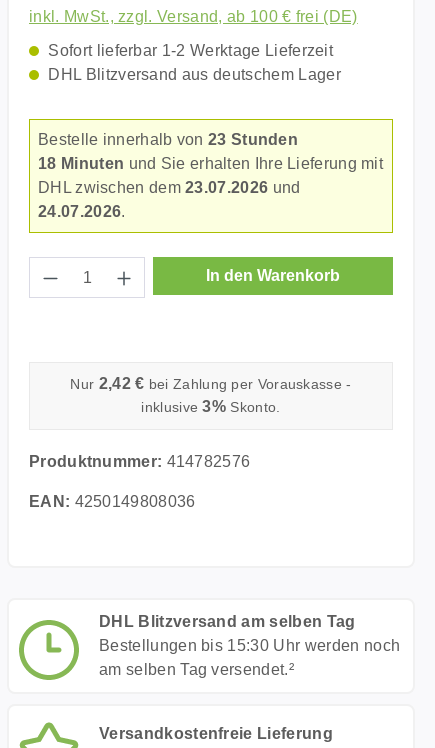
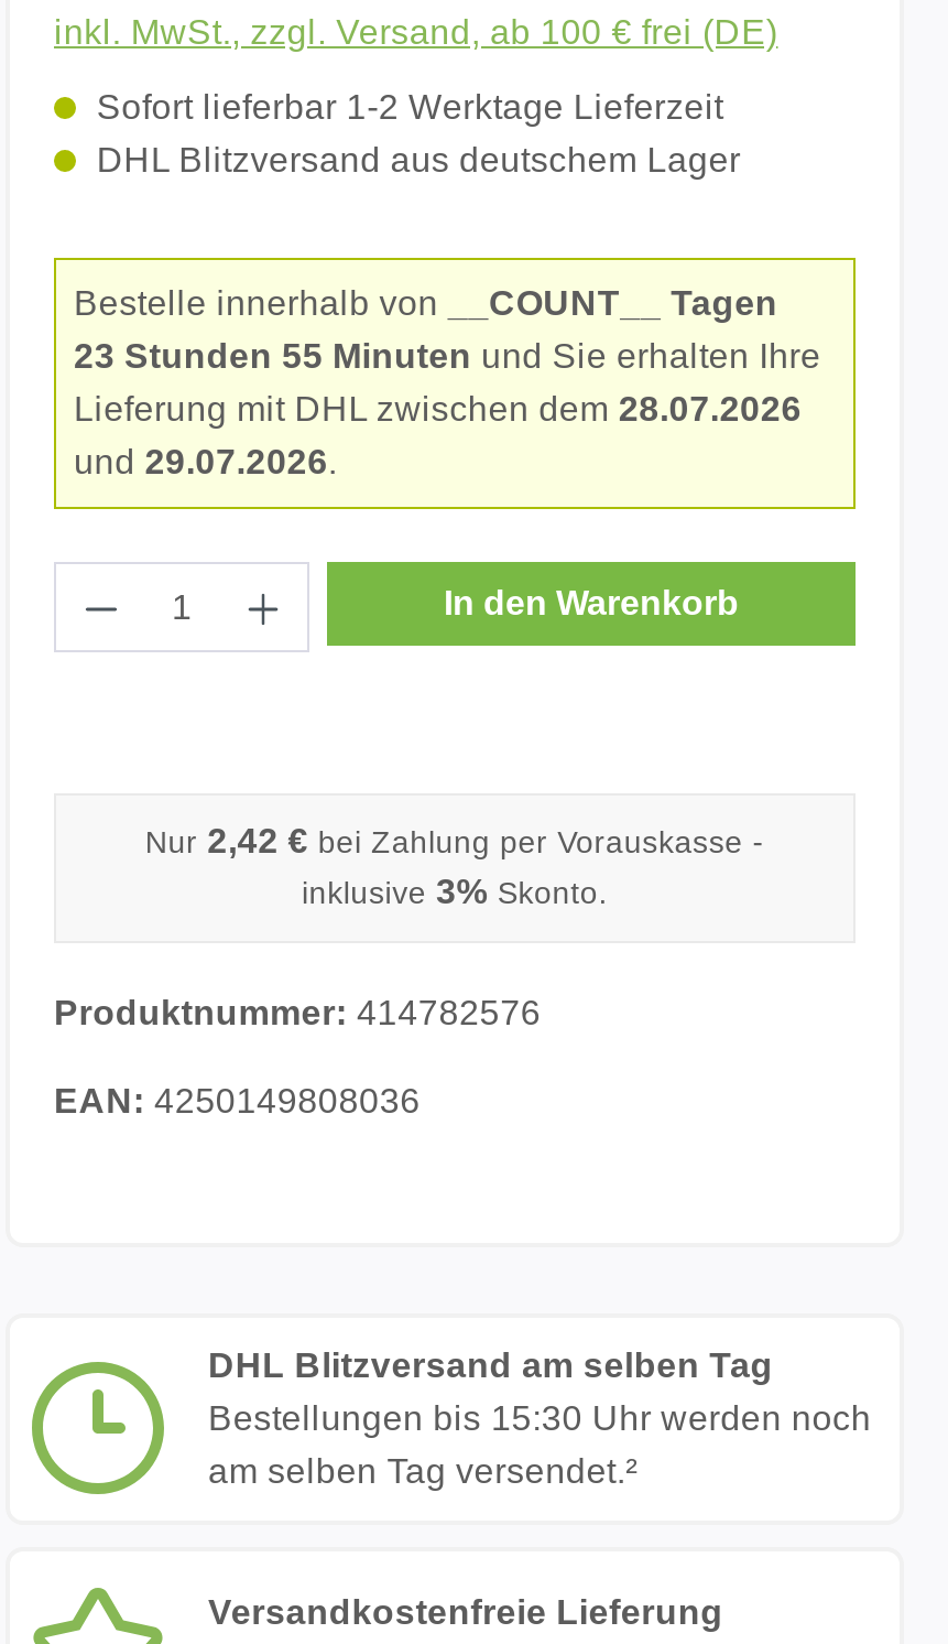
- Bestelle innerhalb von 23 Stunden
- 18 Minuten und Sie erhalten Ihre Lieferung mit
- DHL zwischen dem 23.07.2026 und
- 24.07.2026.
+ Bestelle innerhalb von __COUNT__ Tagen
+ 23 Stunden 55 Minuten und Sie erhalten Ihre
+ Lieferung mit DHL zwischen dem 28.07.2026
+ und 29.07.2026.
